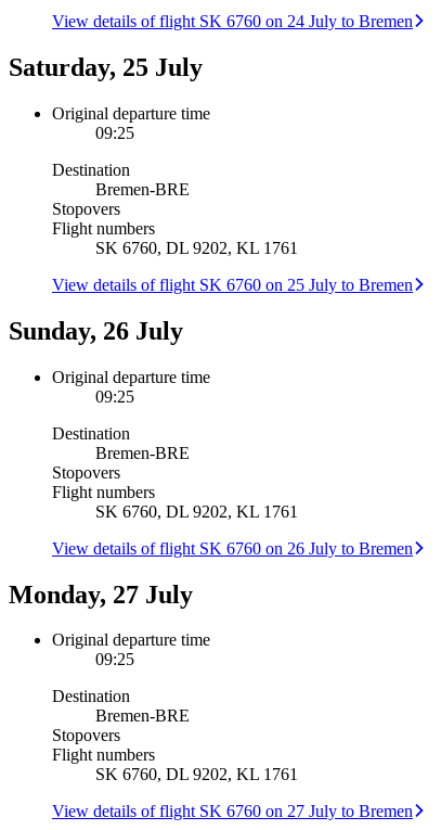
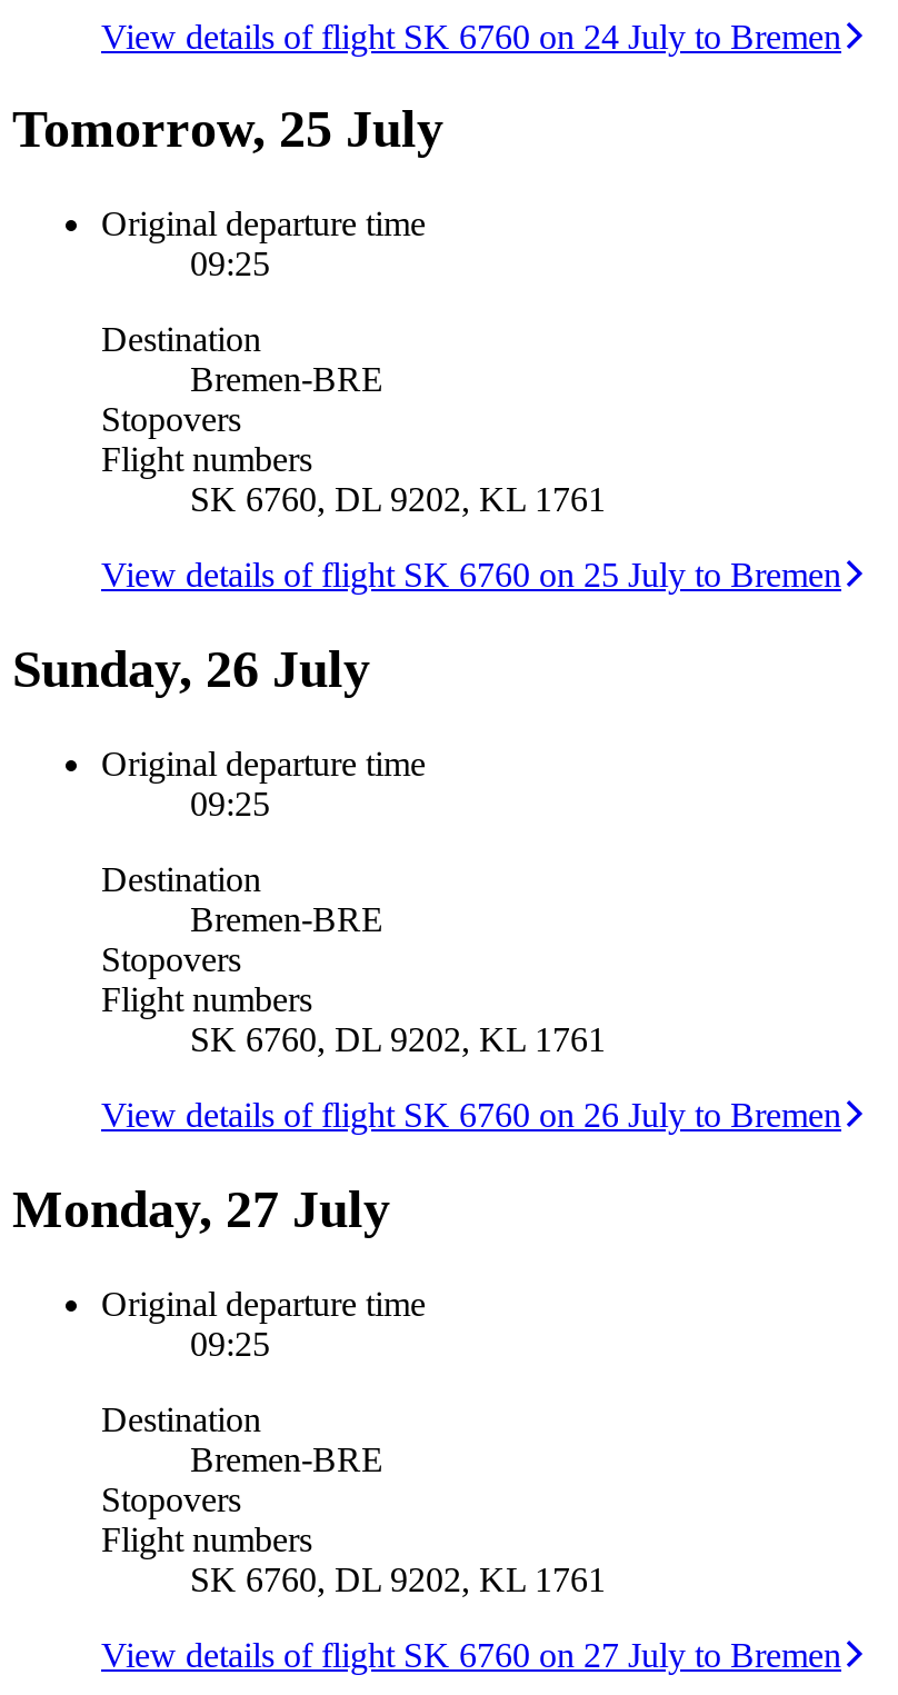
- Saturday, 25 July
+ Tomorrow, 25 July
